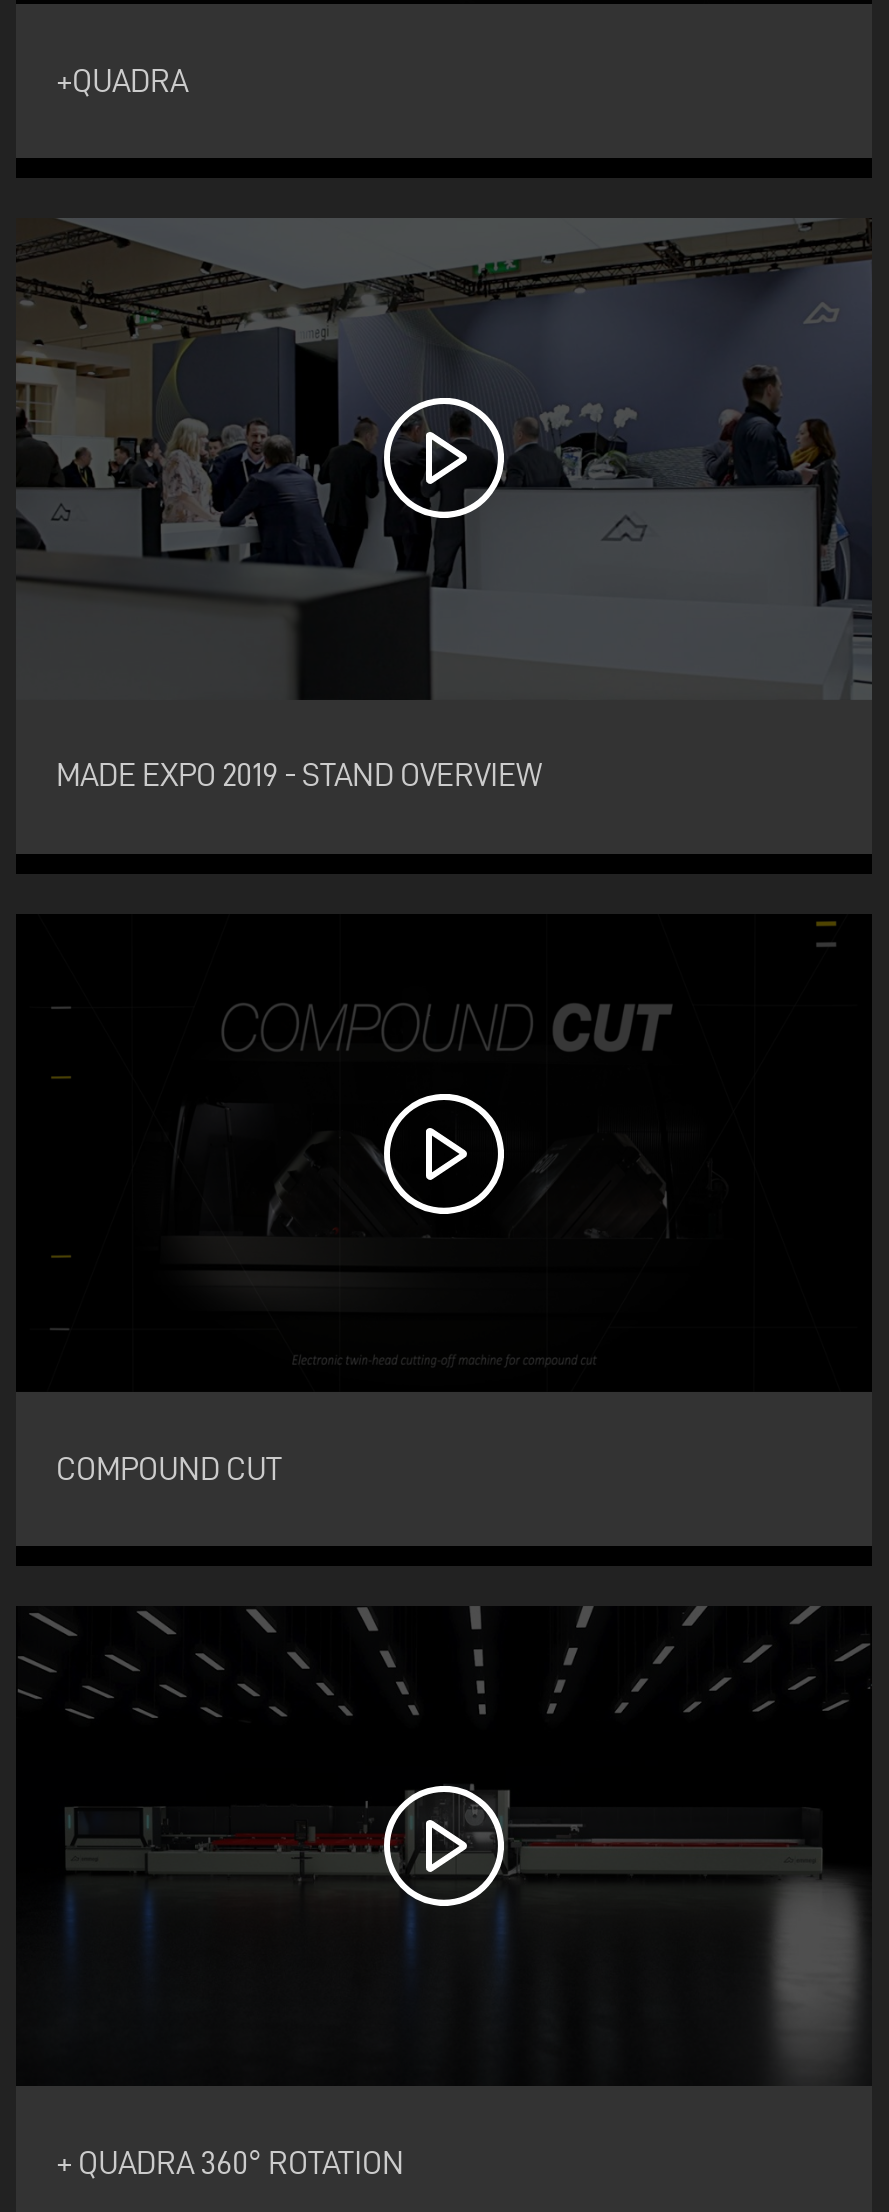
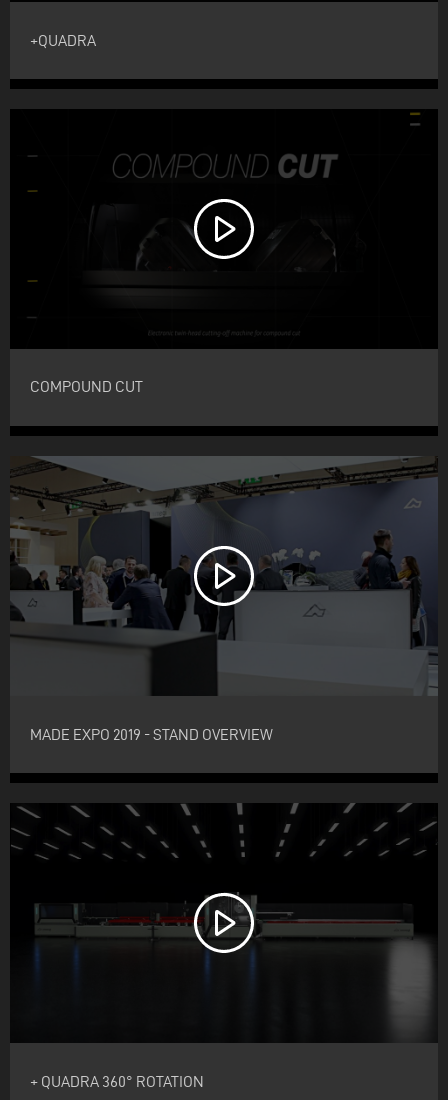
moved down: [image] | MADE EXPO 2019 - STAND OVERVIEW

moved up: COMPOUND CUT
